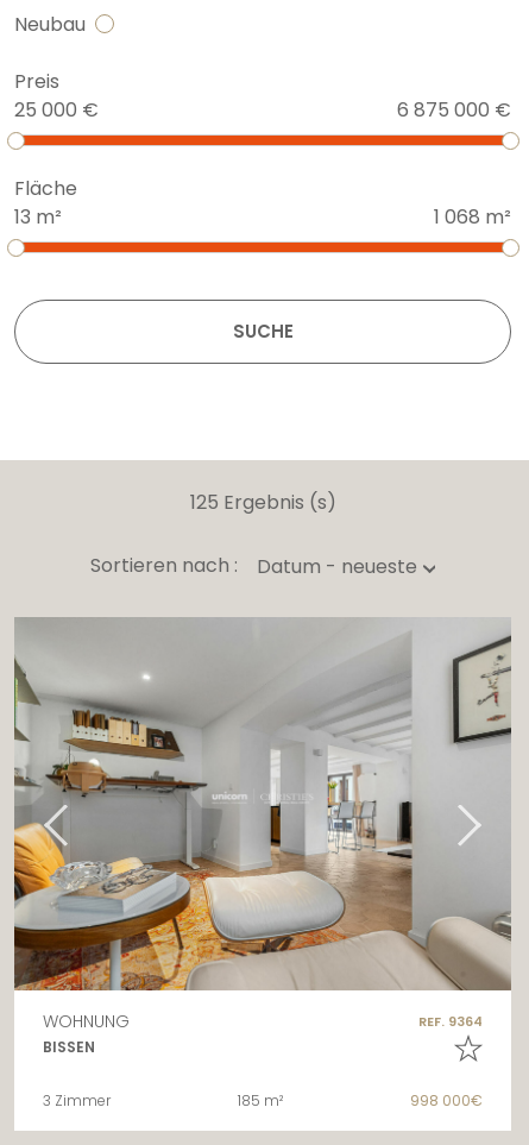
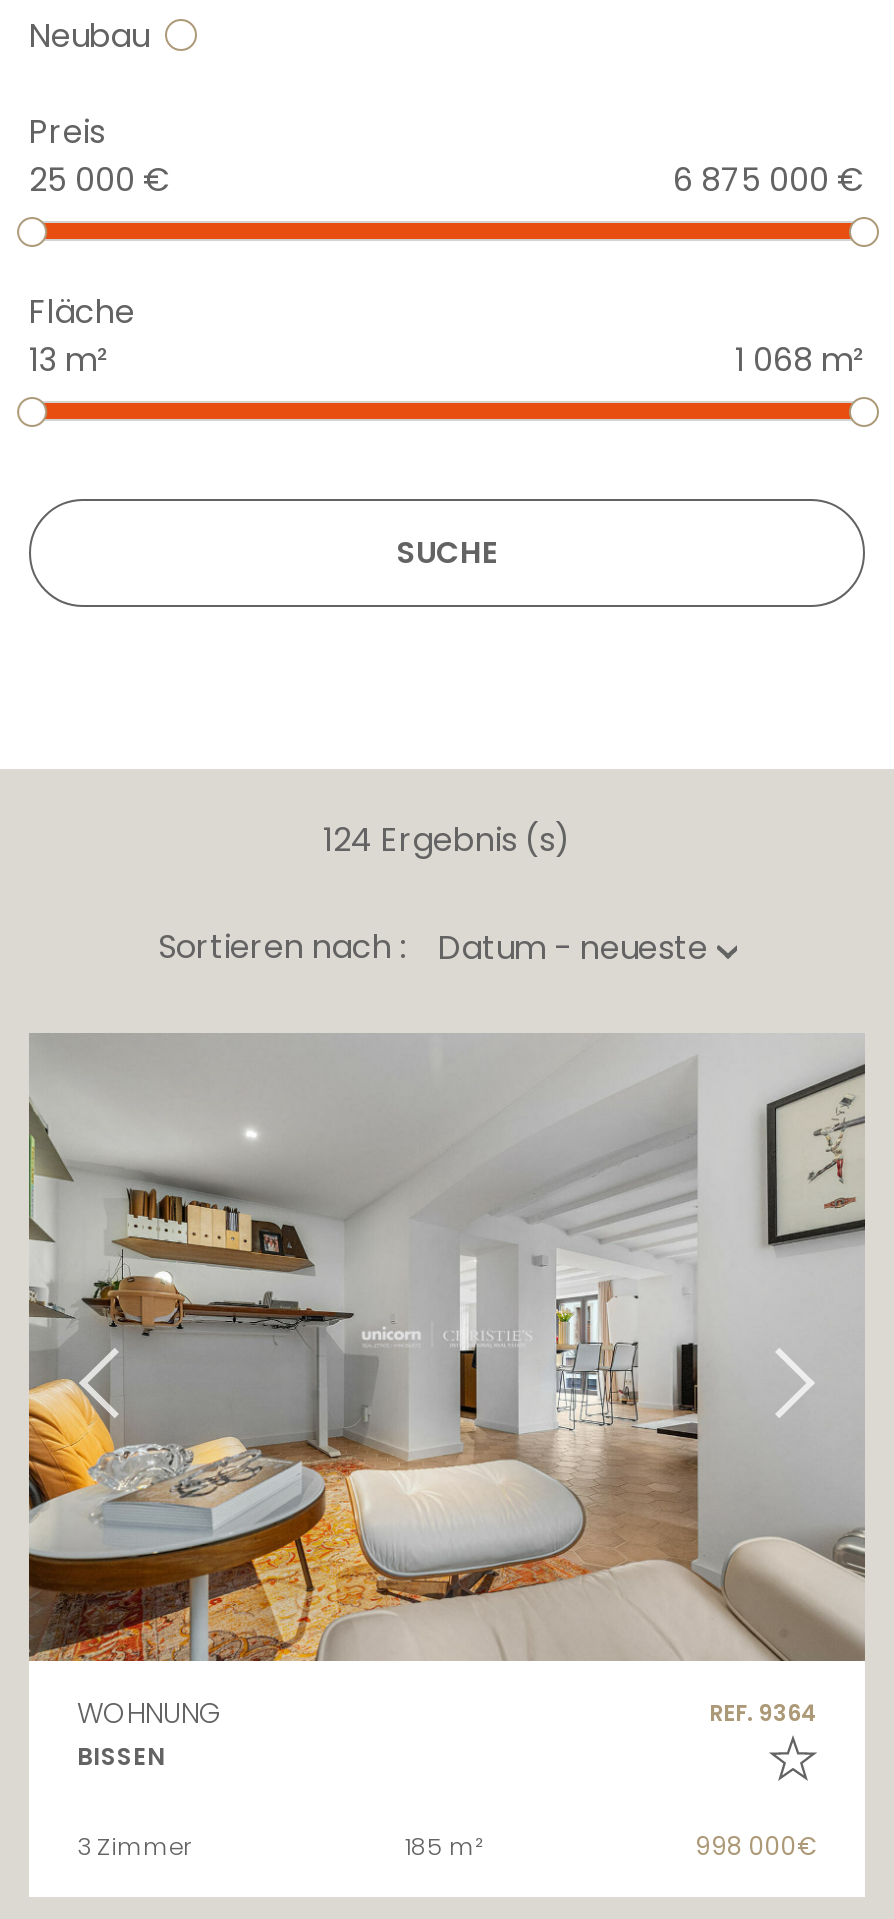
- 125 Ergebnis (s)
+ 124 Ergebnis (s)
